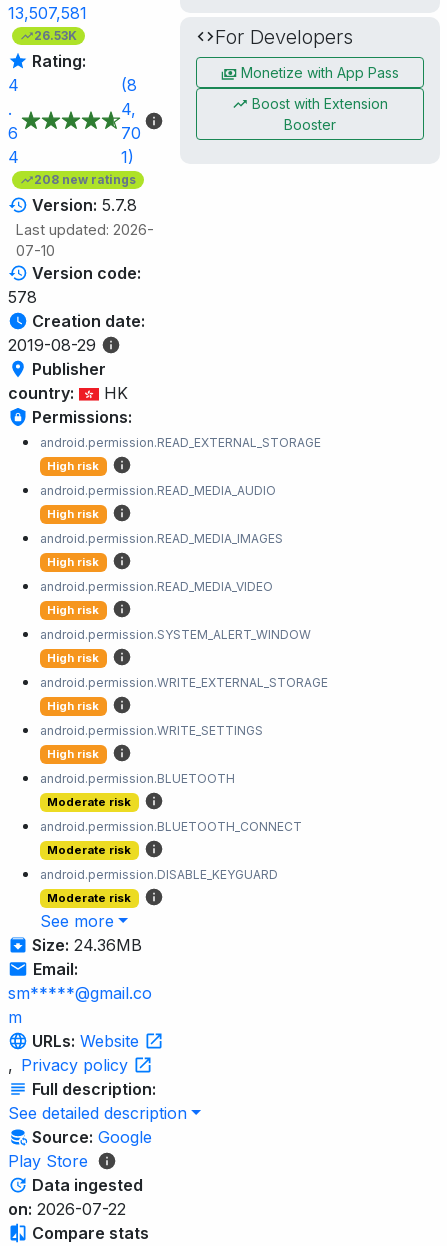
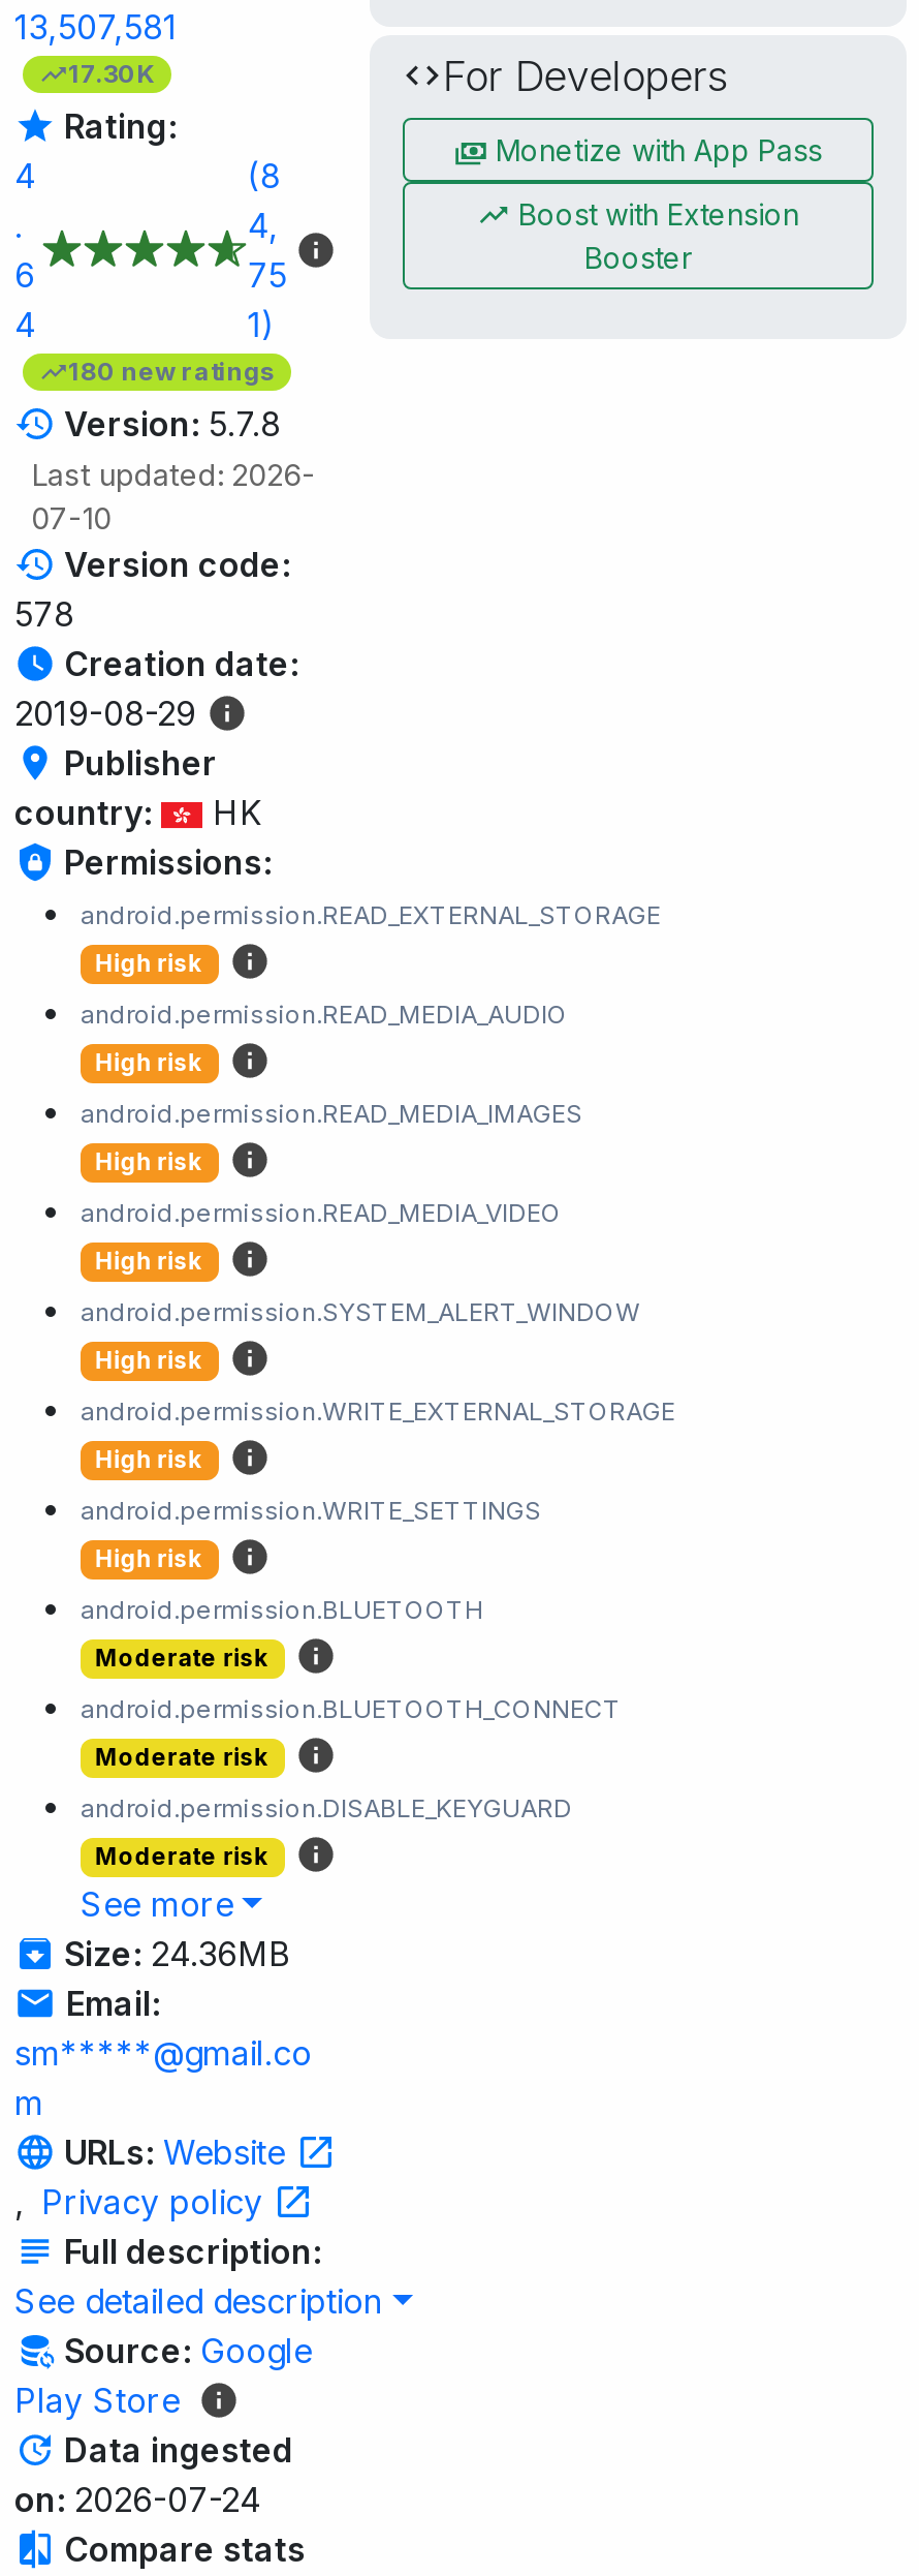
- 26.53K
+ 17.30K

- 70
+ 75

- 208 new ratings
+ 180 new ratings

- on: 2026-07-22
+ on: 2026-07-24
